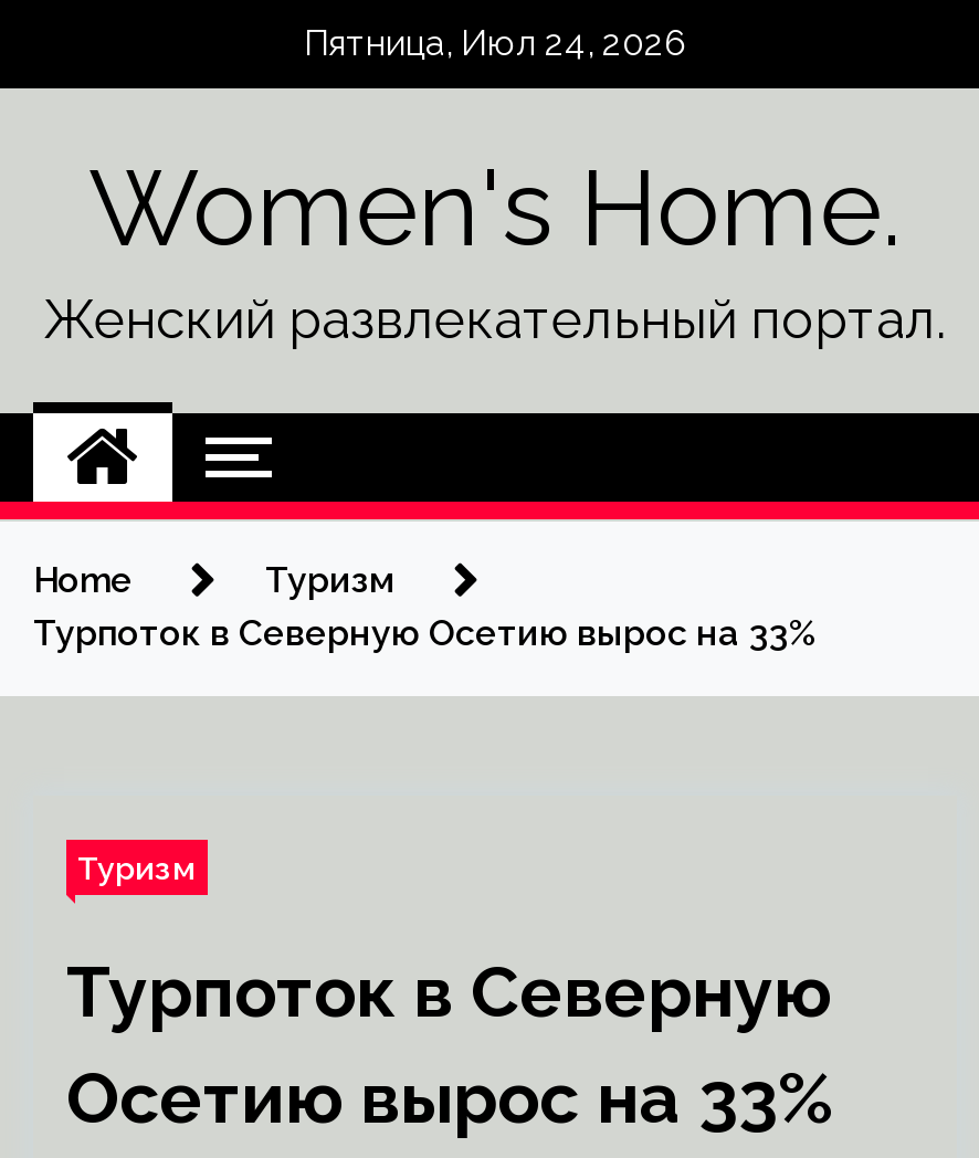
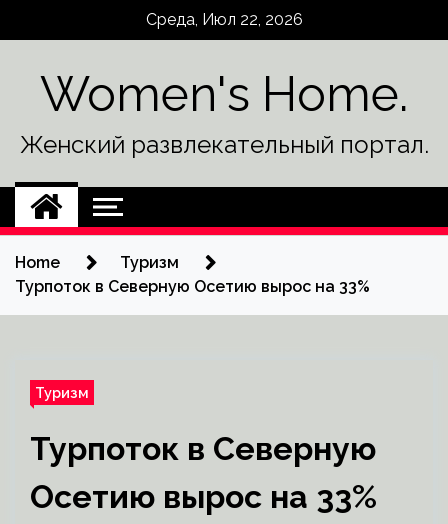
- Пятница, Июл 24, 2026
+ Среда, Июл 22, 2026
